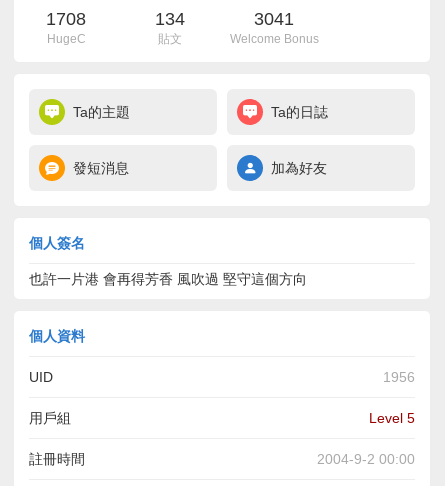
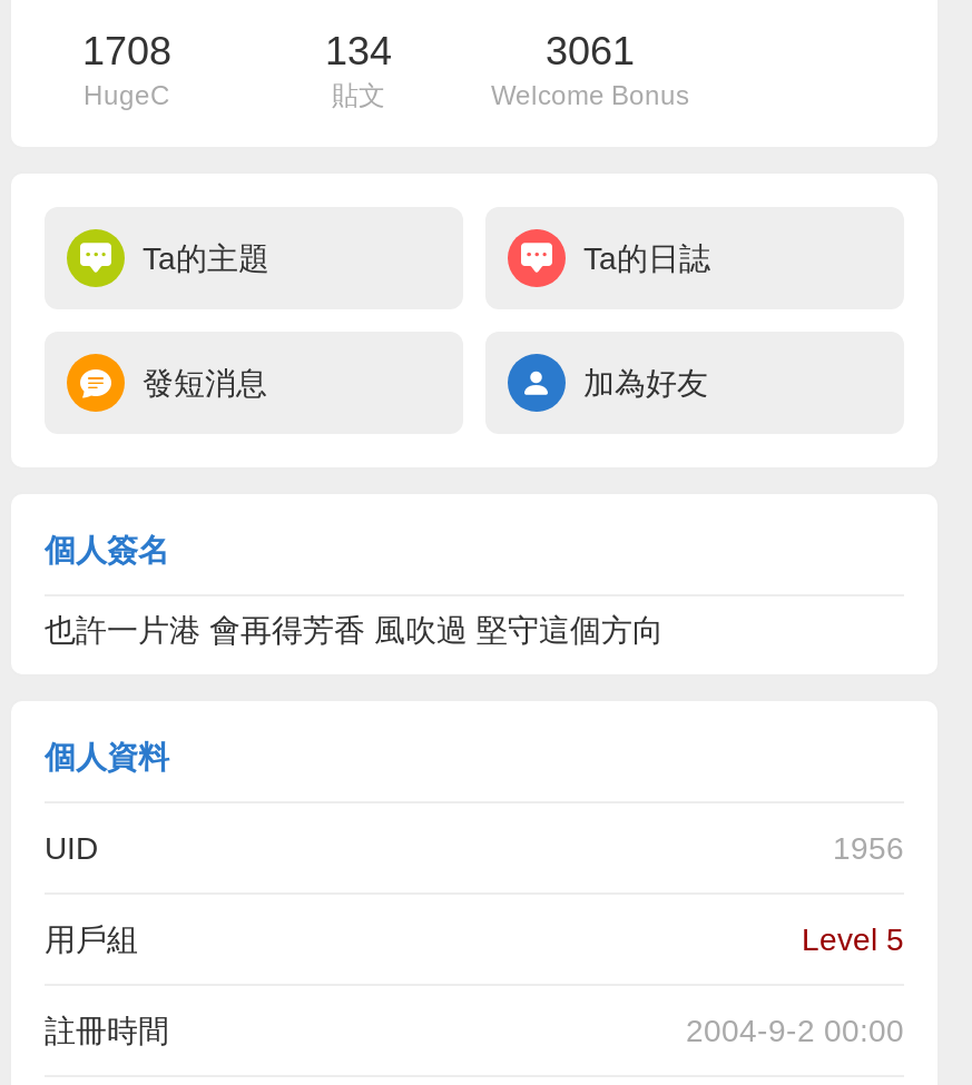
- 3041
+ 3061
